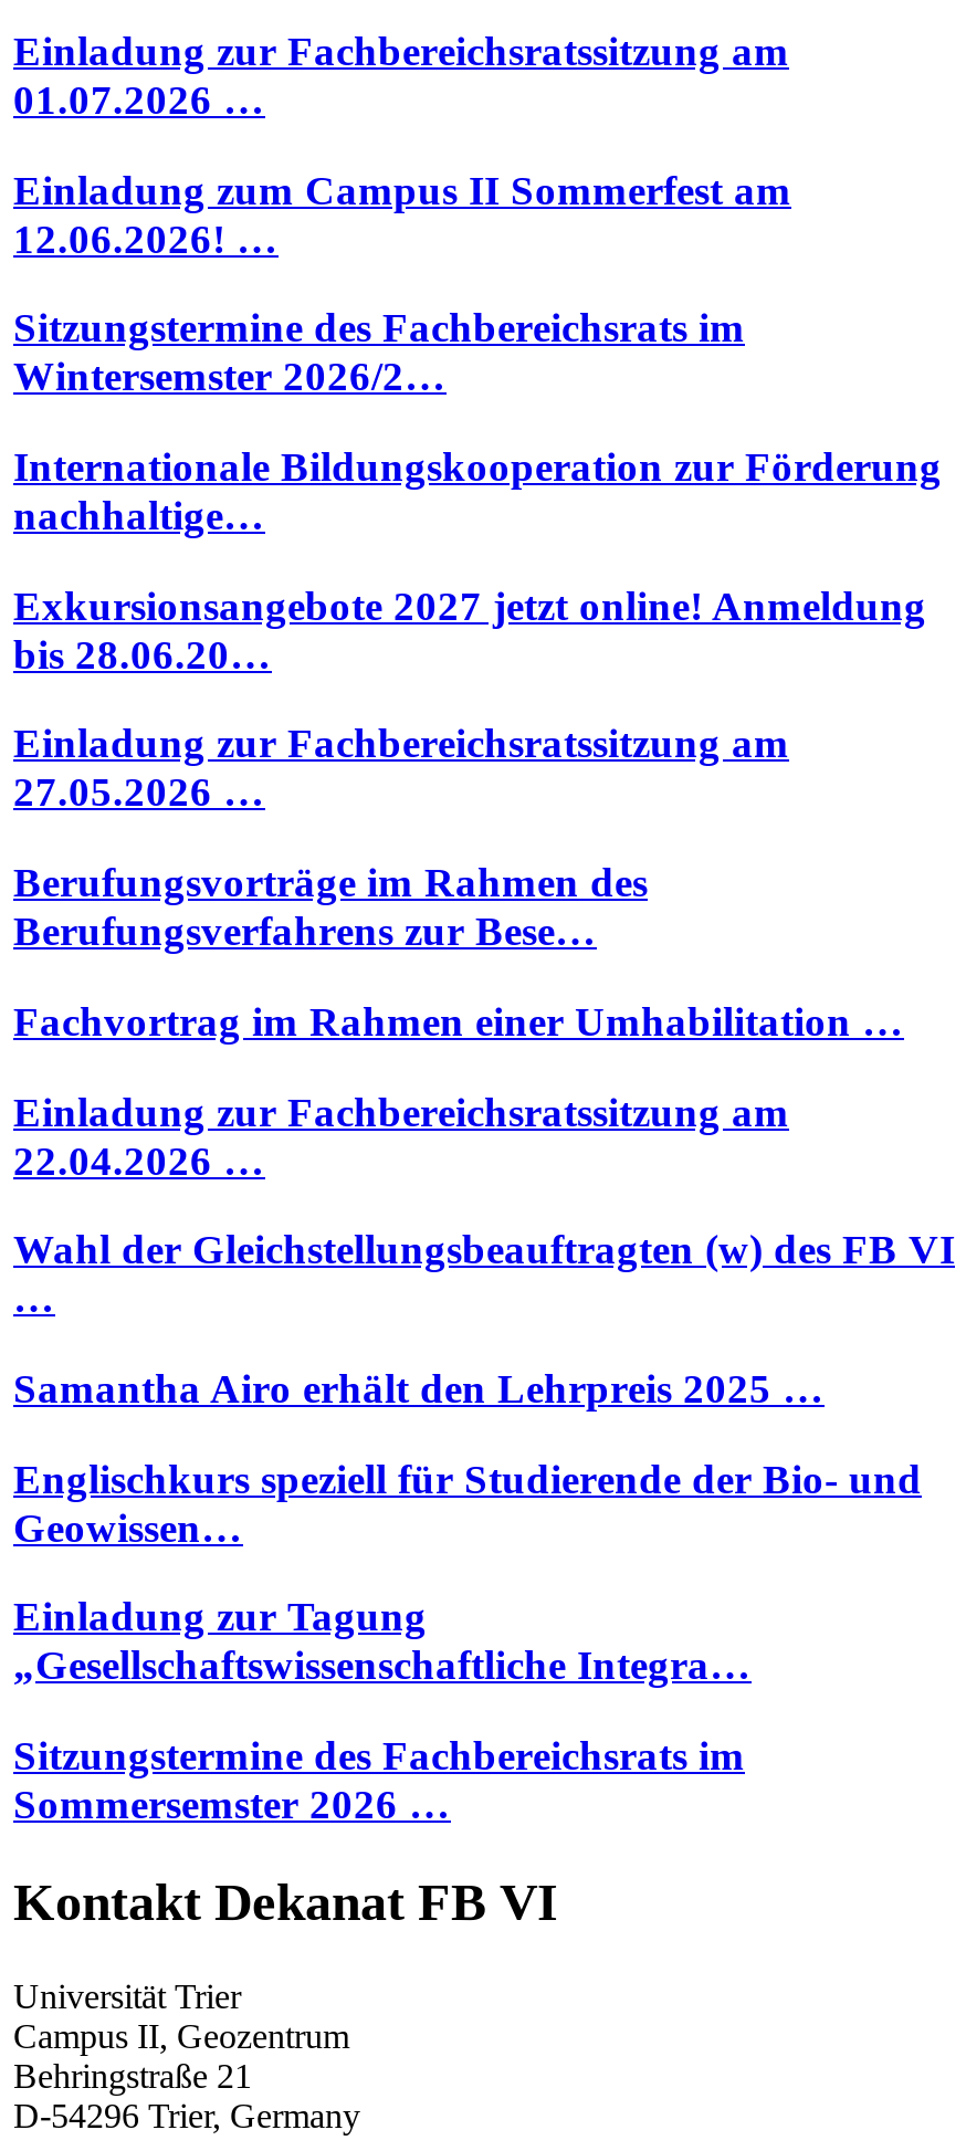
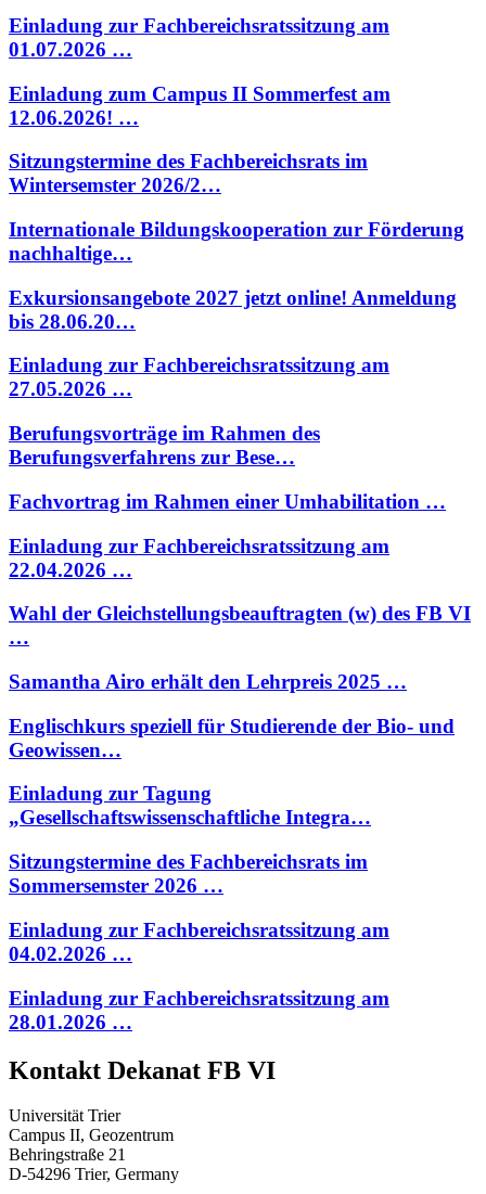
+ Einladung zur Fachbereichsratssitzung am
+ 04.02.2026 …
+ Einladung zur Fachbereichsratssitzung am
+ 28.01.2026 …
